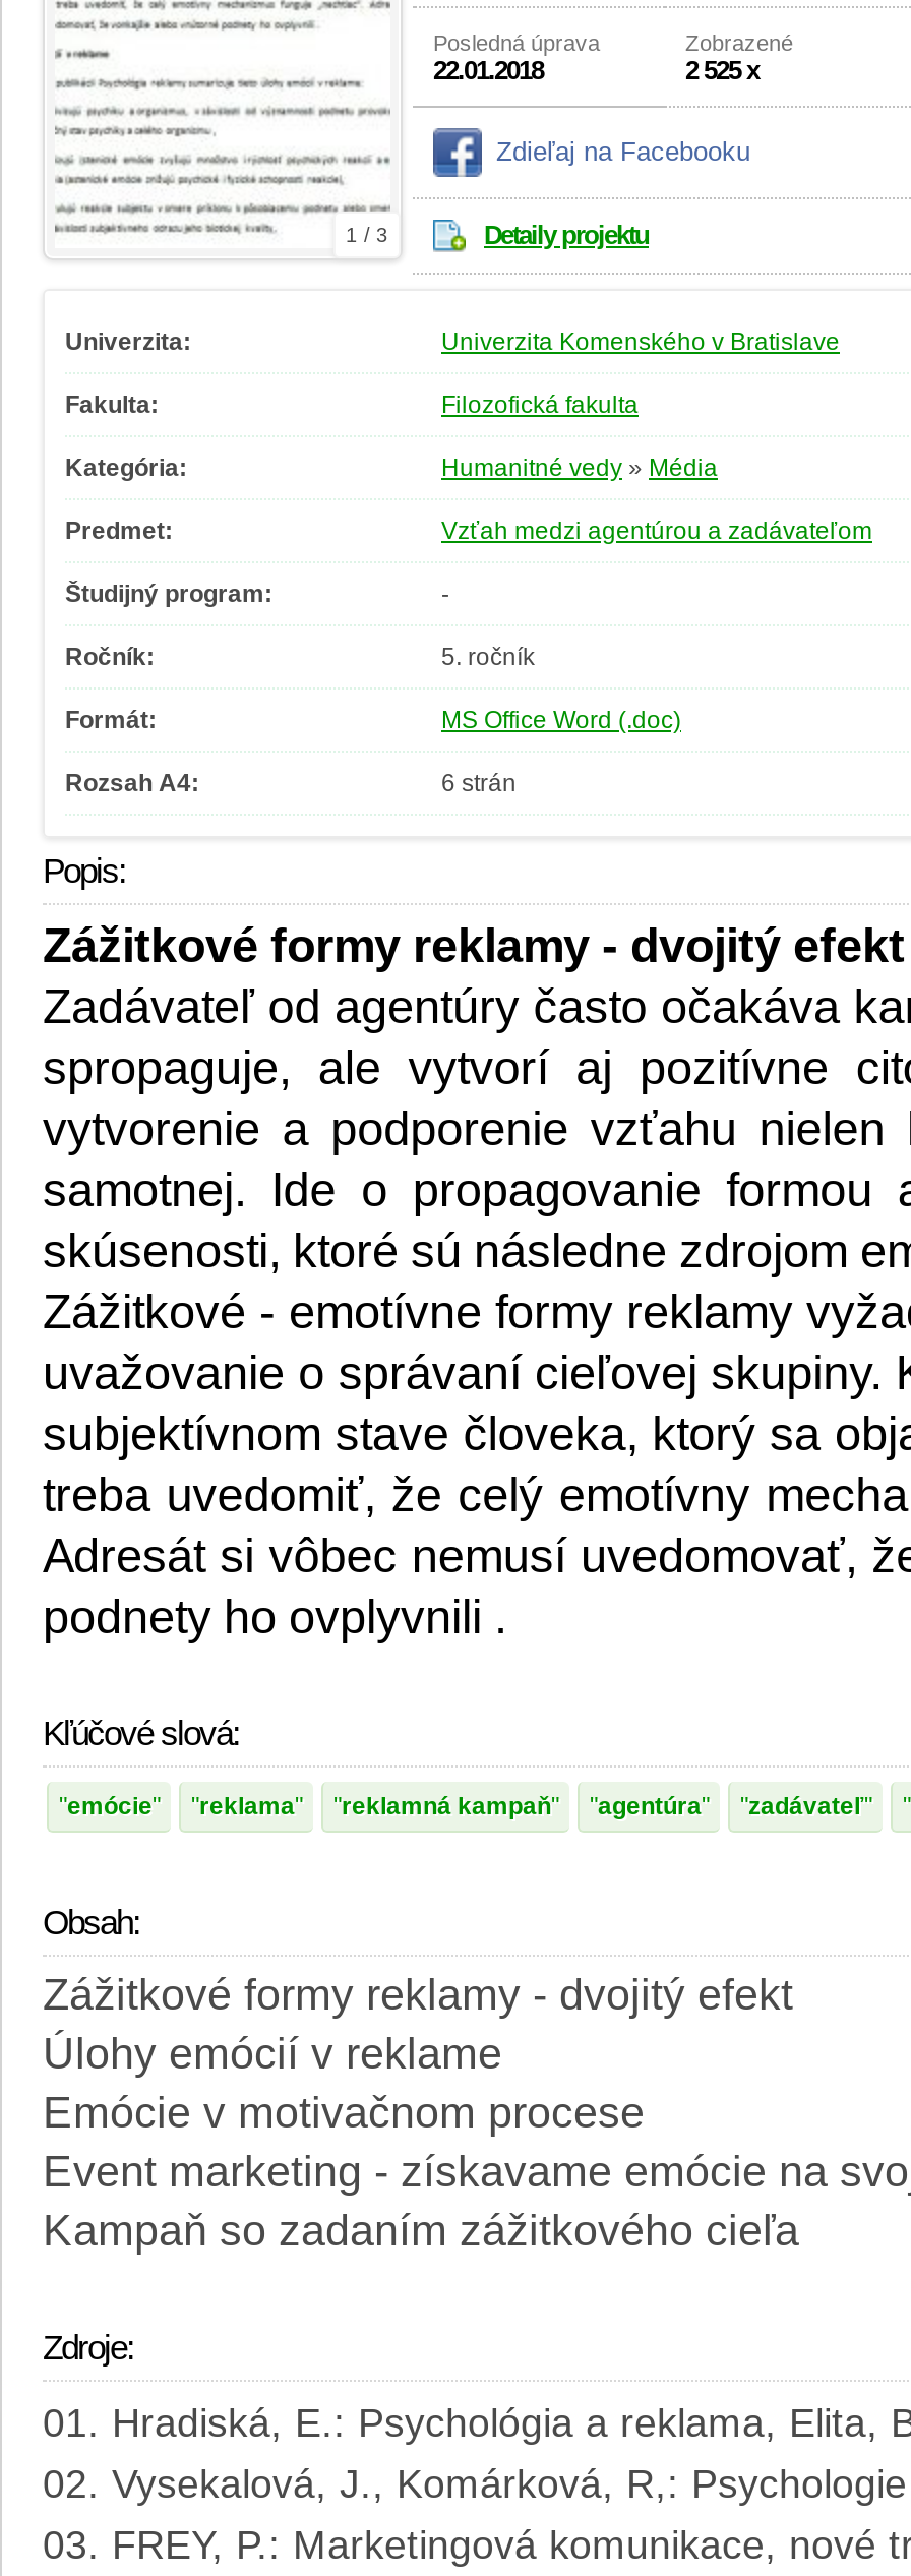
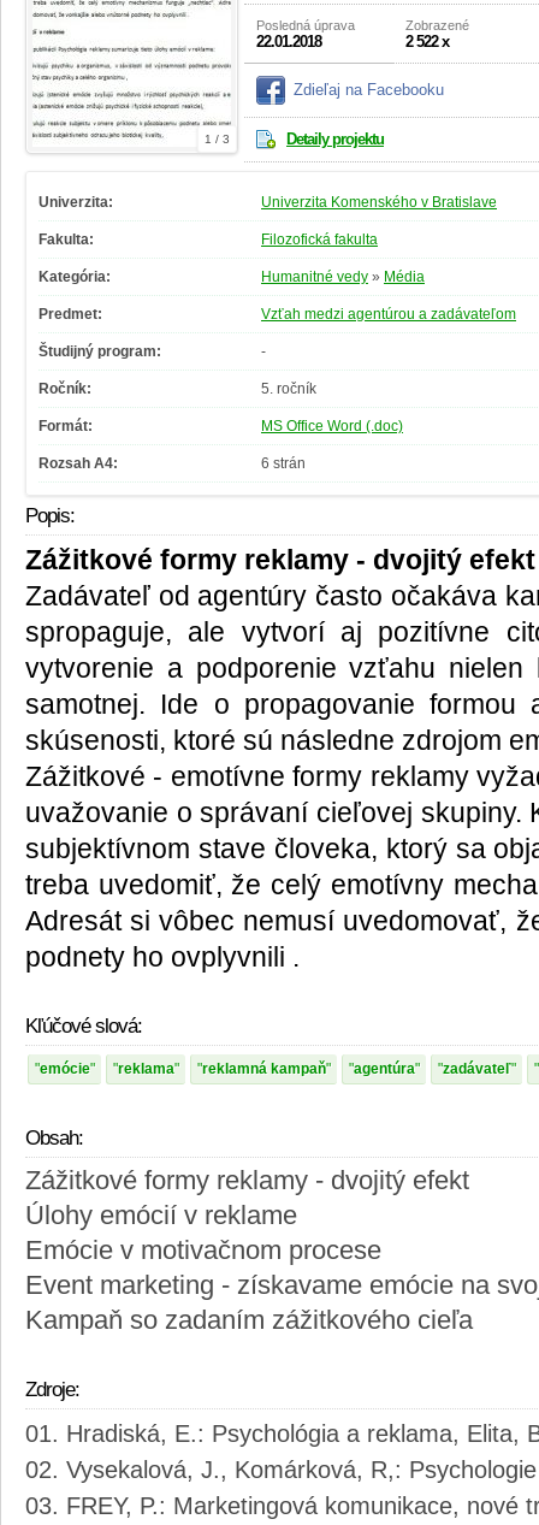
- 2 525 x
+ 2 522 x
